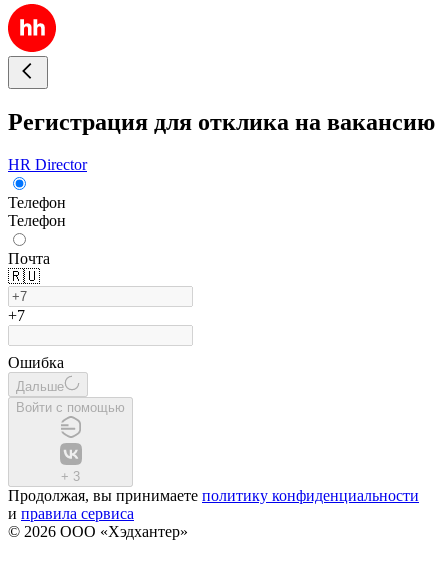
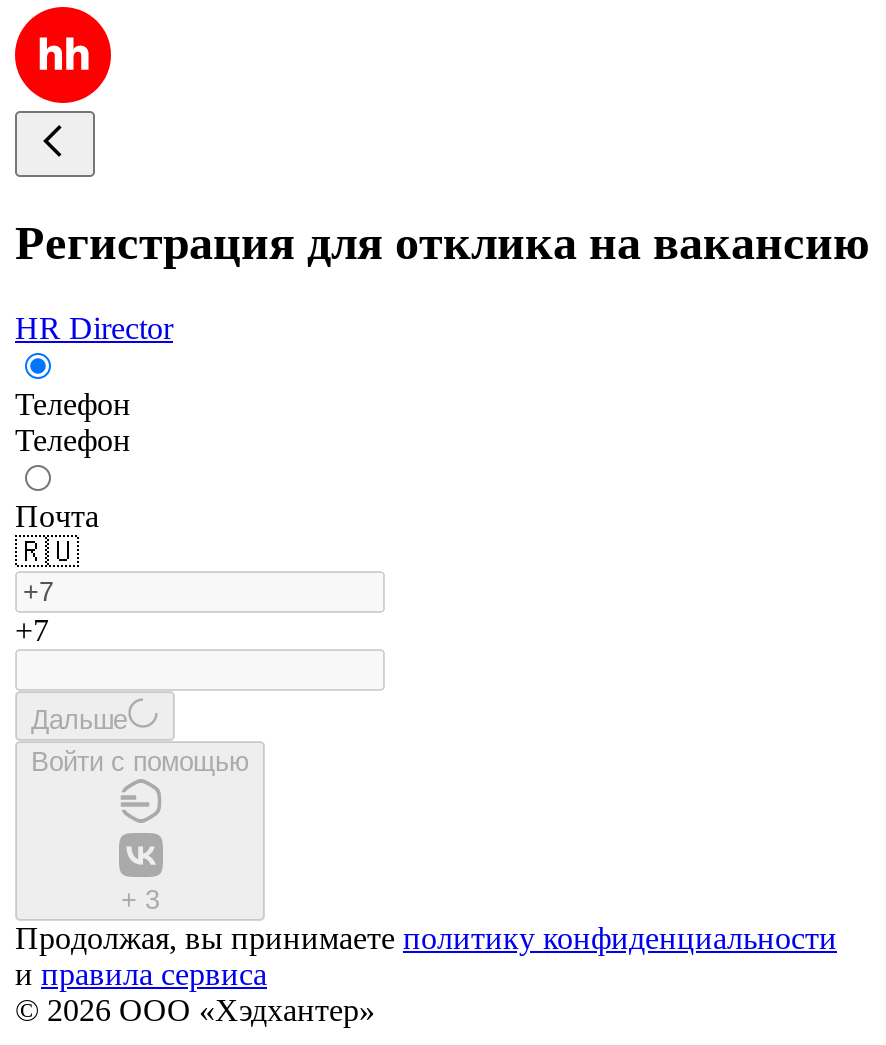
- Ошибка
